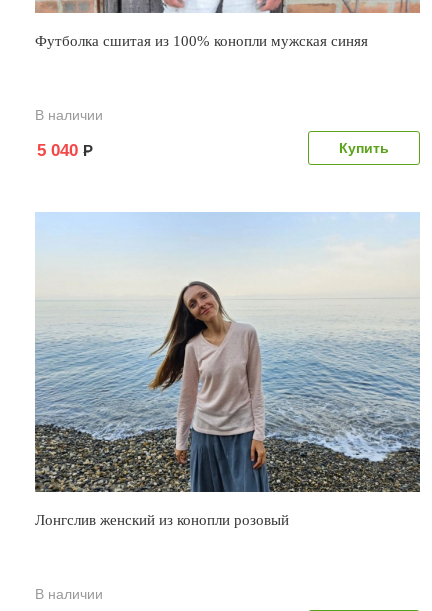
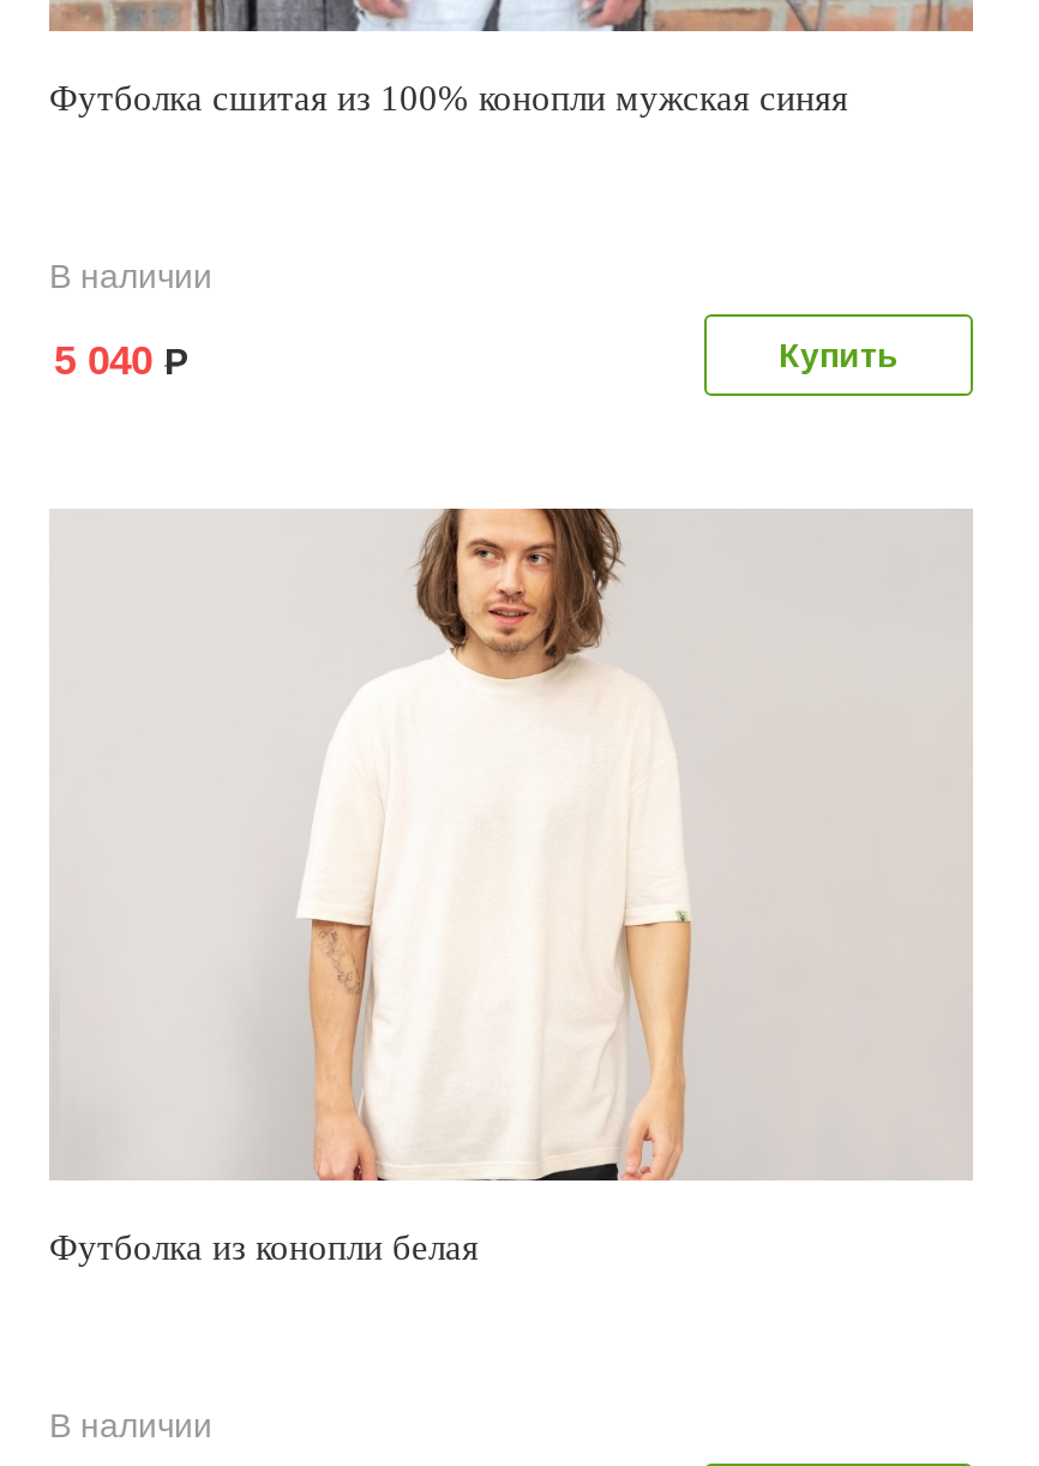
- [image]
- Лонгслив женский из конопли розовый
+ [image]
+ Футболка из конопли белая
